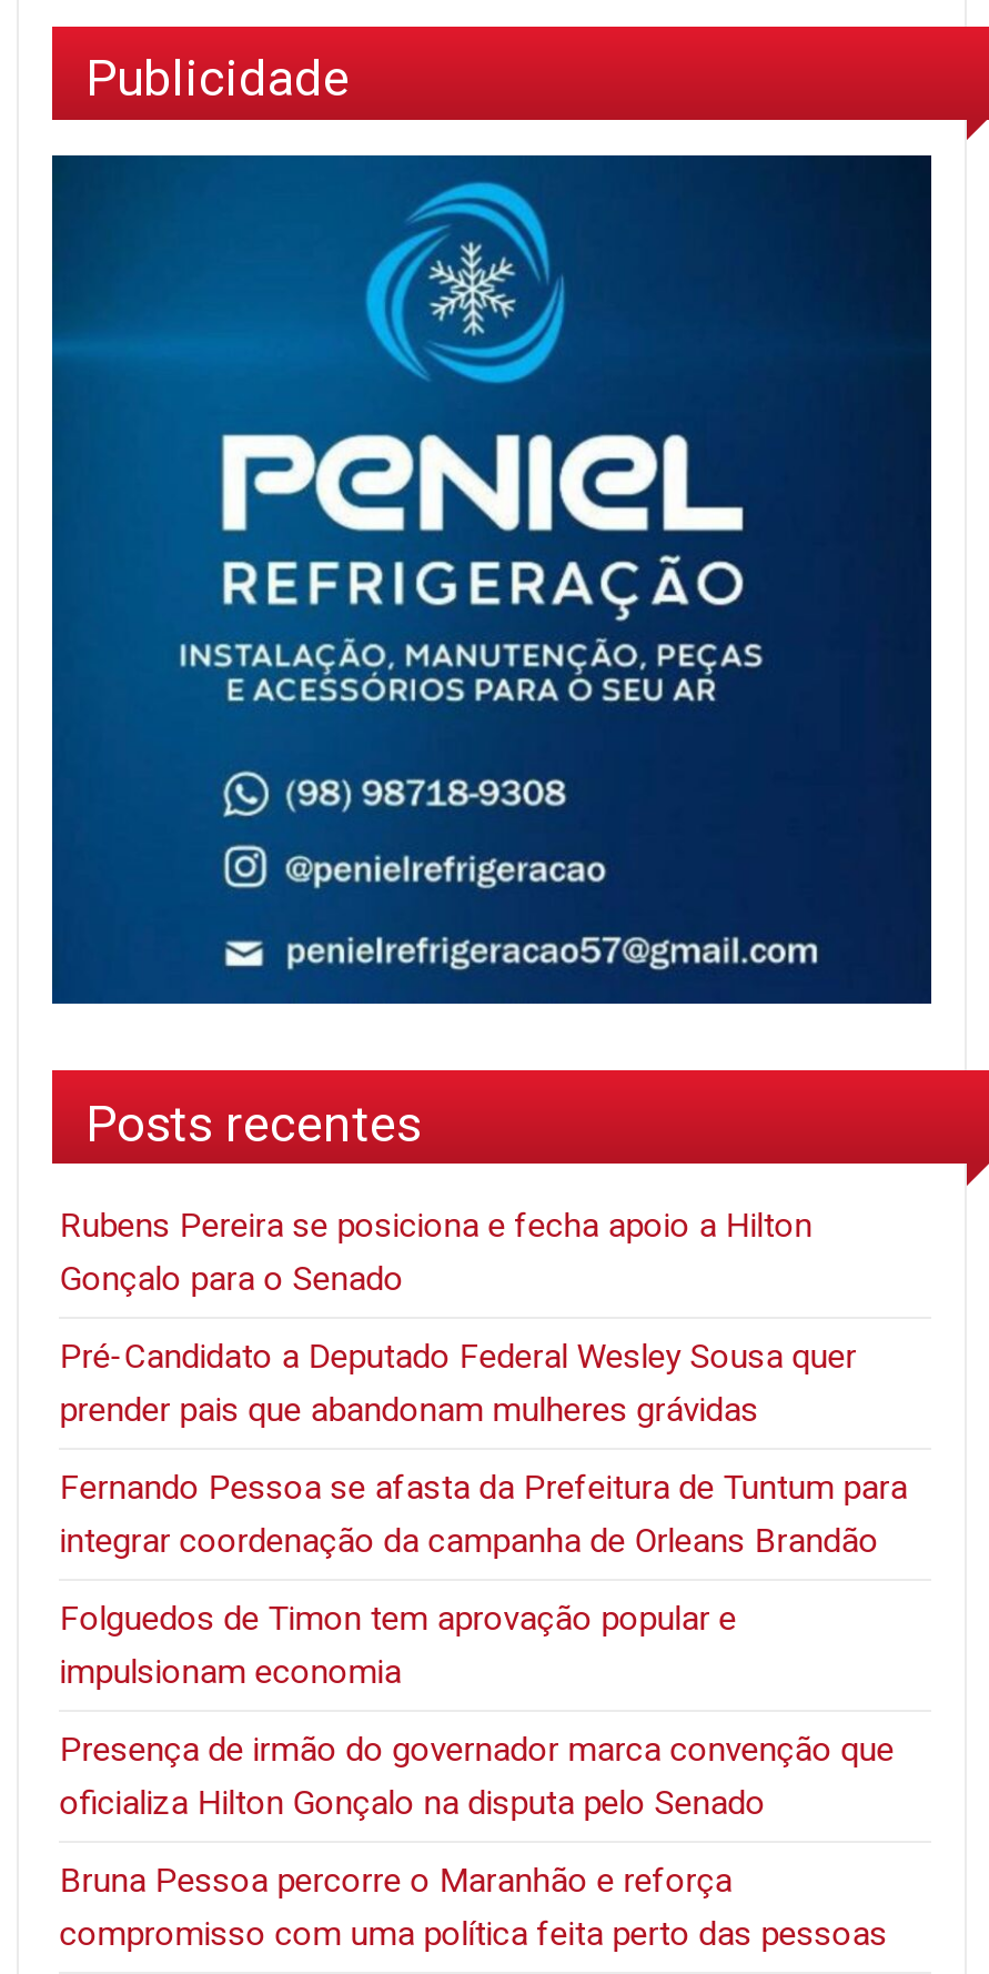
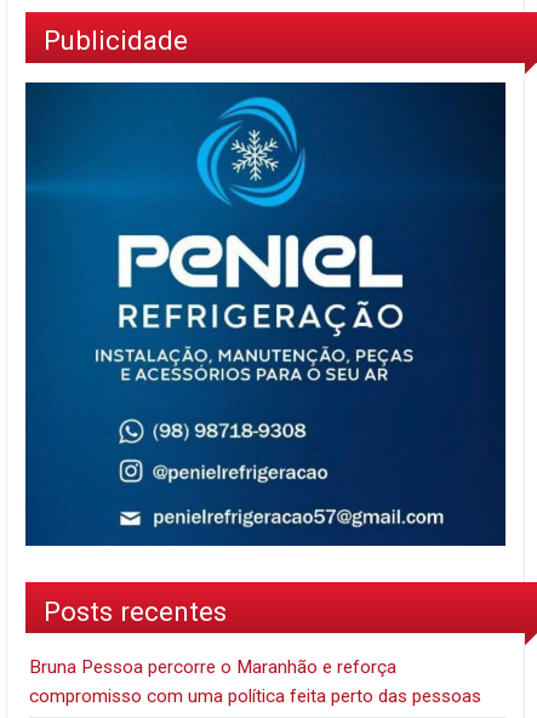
- Rubens Pereira se posiciona e fecha apoio a Hilton
- Gonçalo para o Senado
- Pré-Candidato a Deputado Federal Wesley Sousa quer
- prender pais que abandonam mulheres grávidas
- Fernando Pessoa se afasta da Prefeitura de Tuntum para
- integrar coordenação da campanha de Orleans Brandão
- Folguedos de Timon tem aprovação popular e
- impulsionam economia
- Presença de irmão do governador marca convenção que
- oficializa Hilton Gonçalo na disputa pelo Senado
